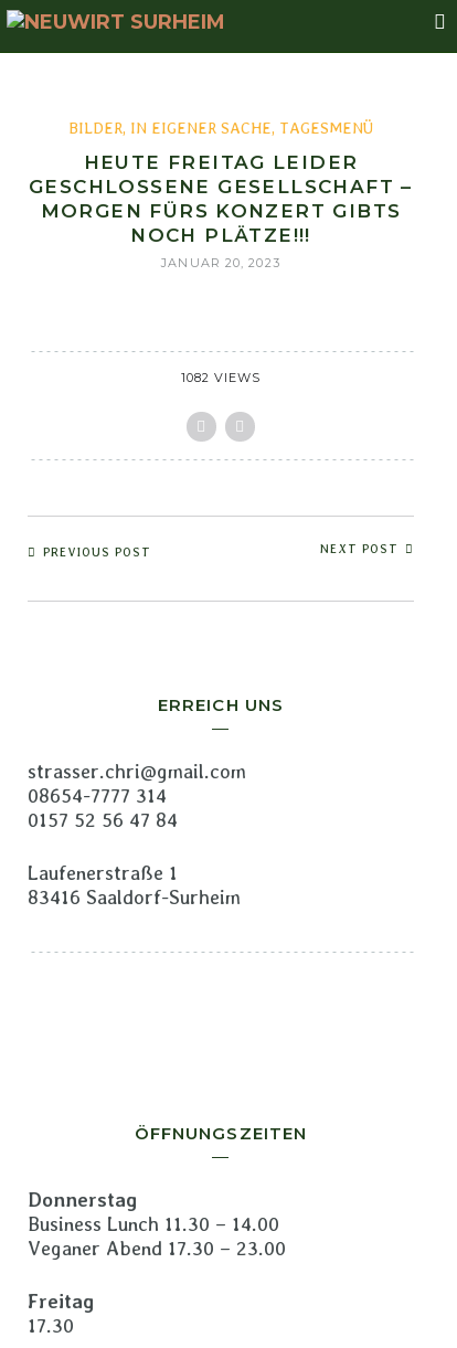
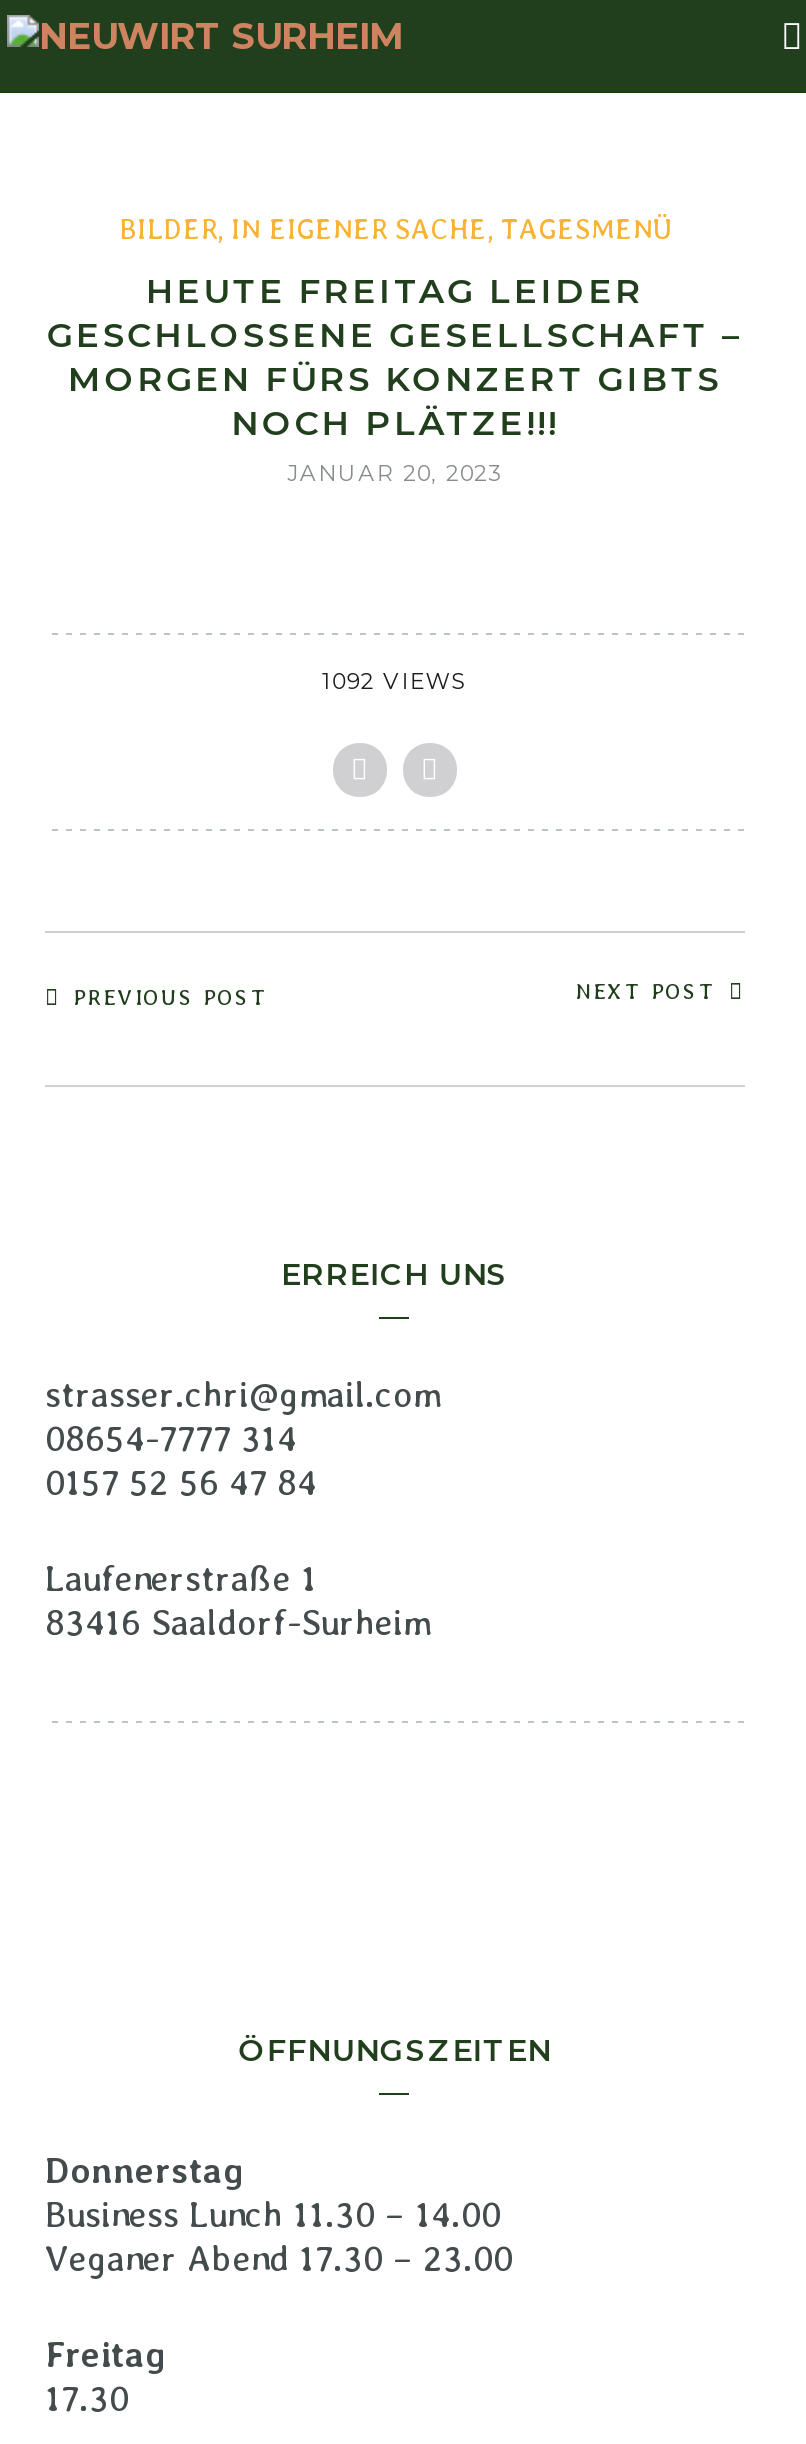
- 1082 VIEWS
+ 1092 VIEWS
